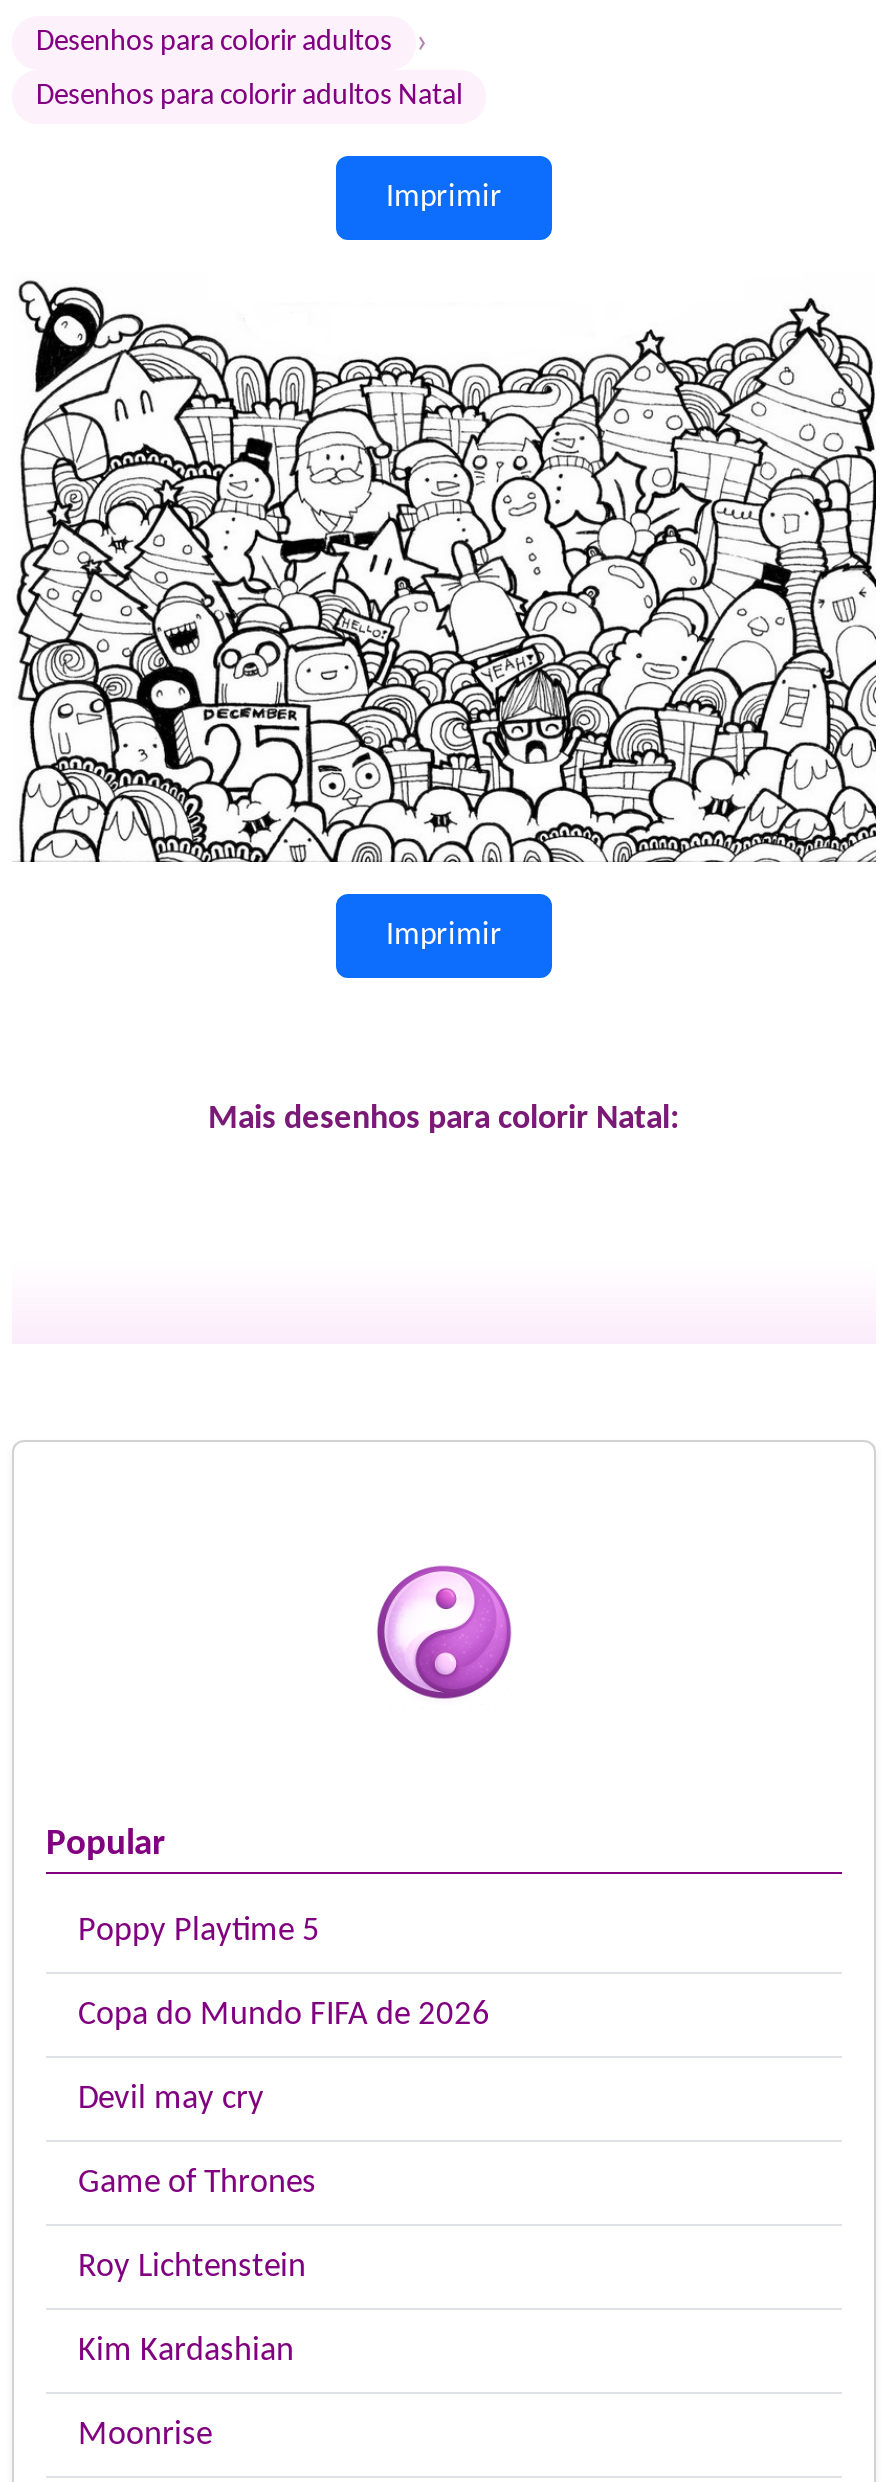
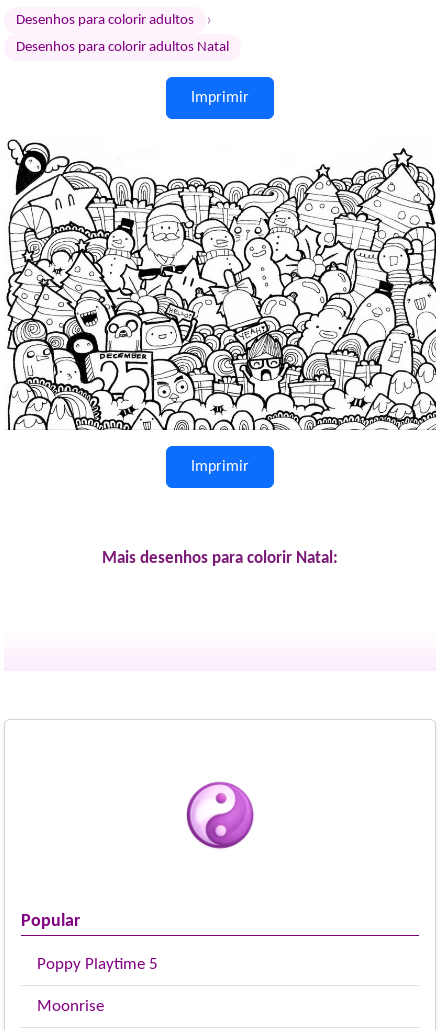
- Copa do Mundo FIFA de 2026
- Devil may cry
- Game of Thrones
- Roy Lichtenstein
- Kim Kardashian
